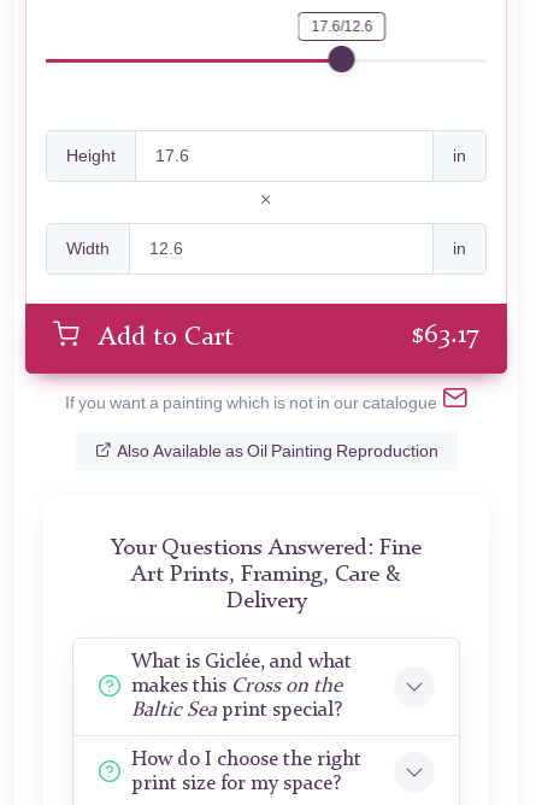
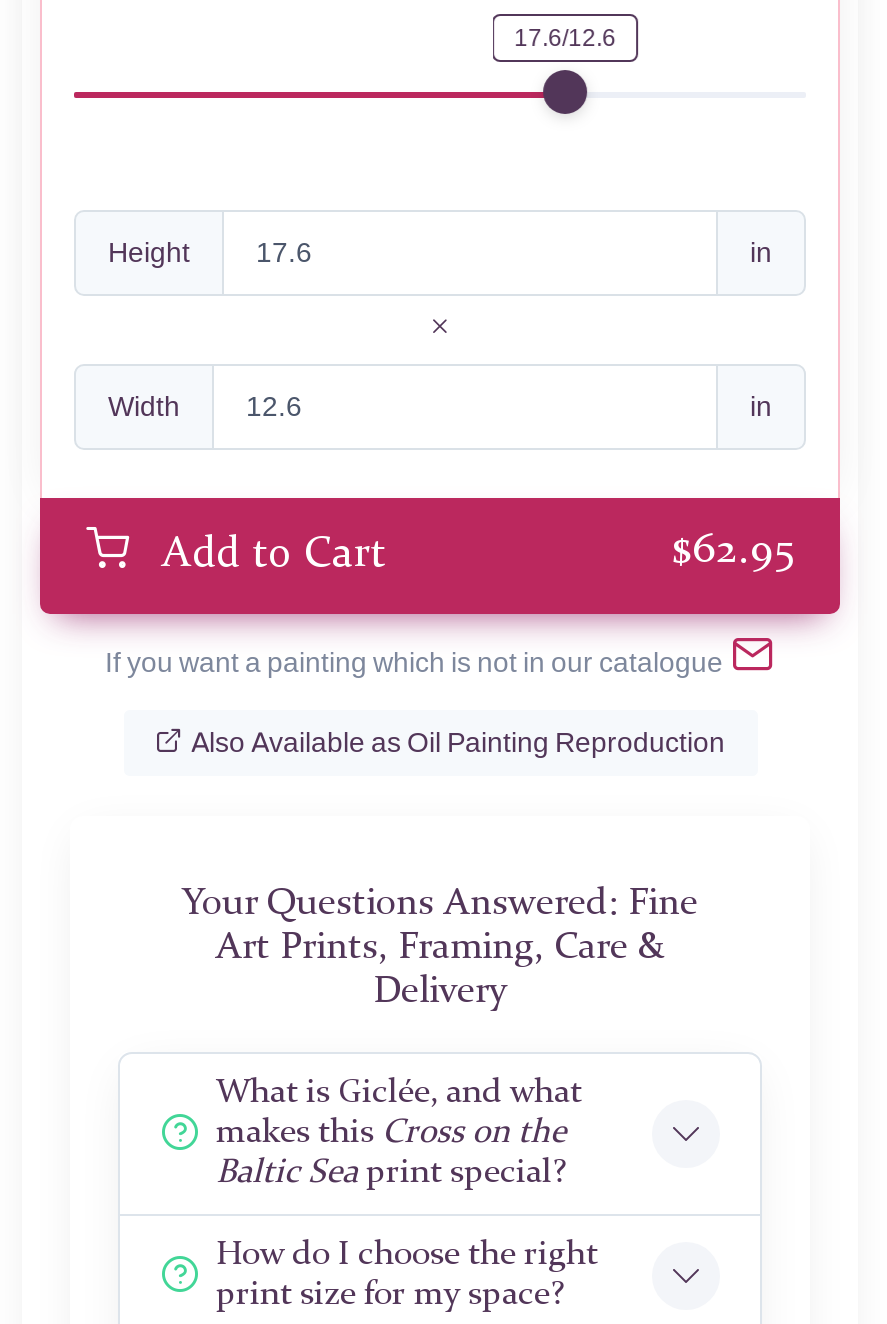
- $63.17
+ $62.95
